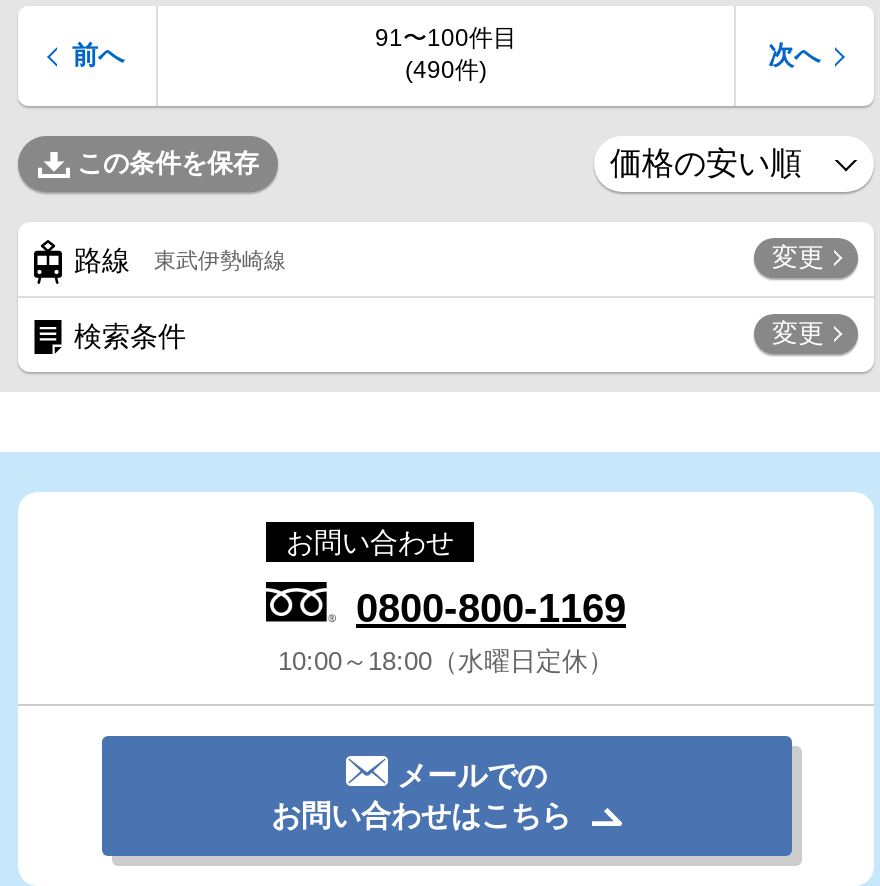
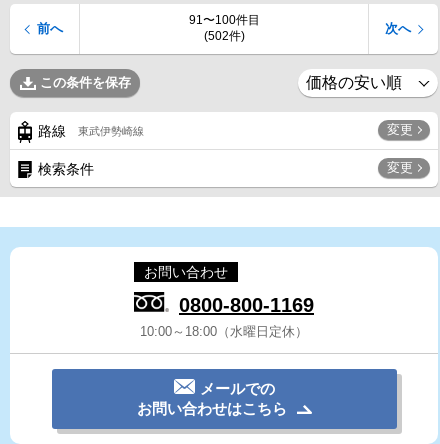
- (490件)
+ (502件)
